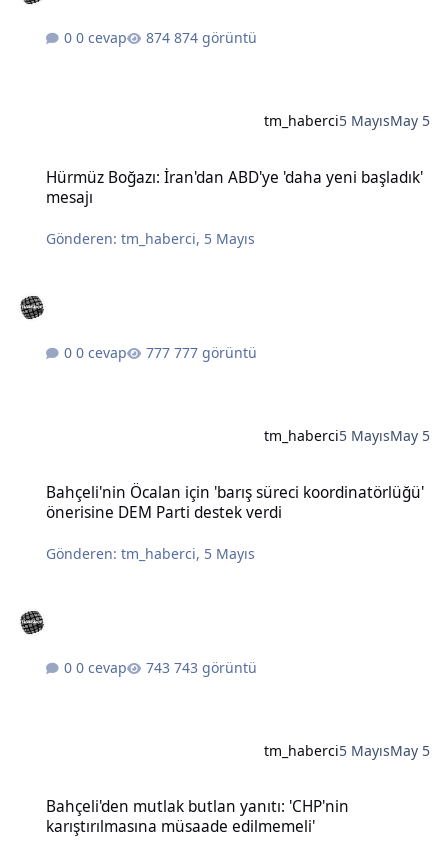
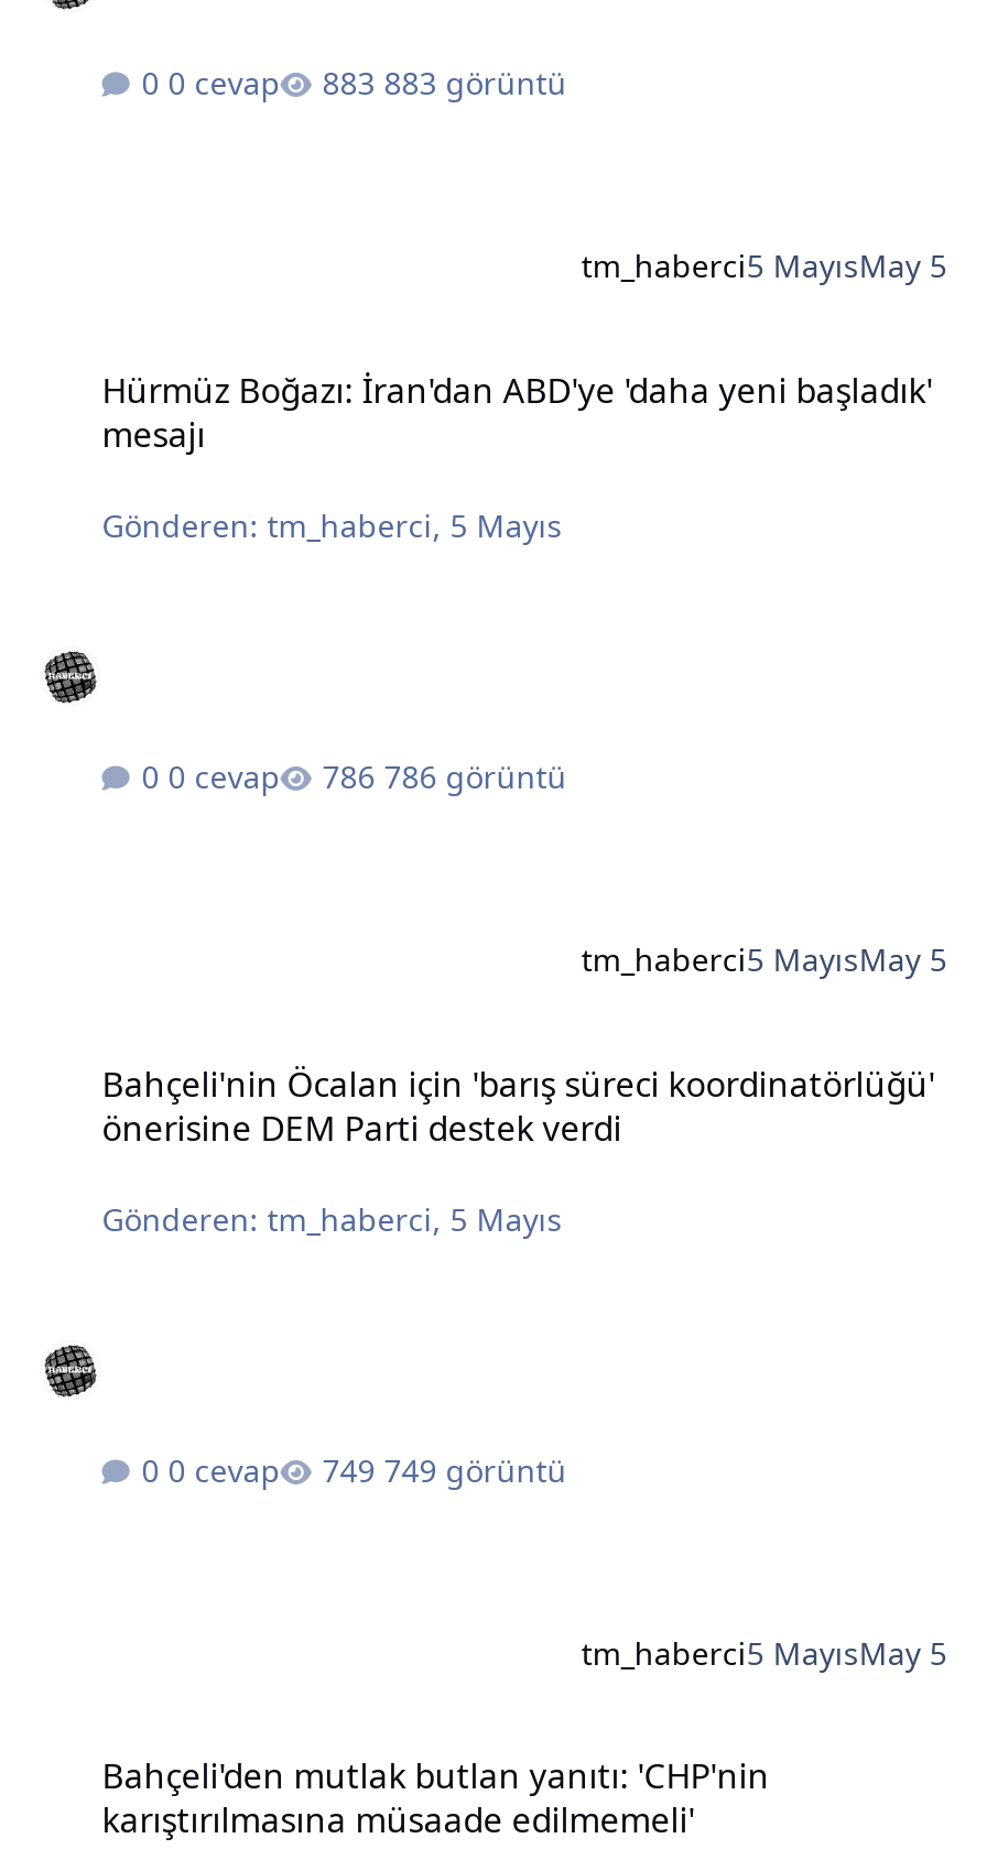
- 874 görüntü
+ 883 görüntü

- 777 görüntü
+ 786 görüntü

- 743 görüntü
+ 749 görüntü
